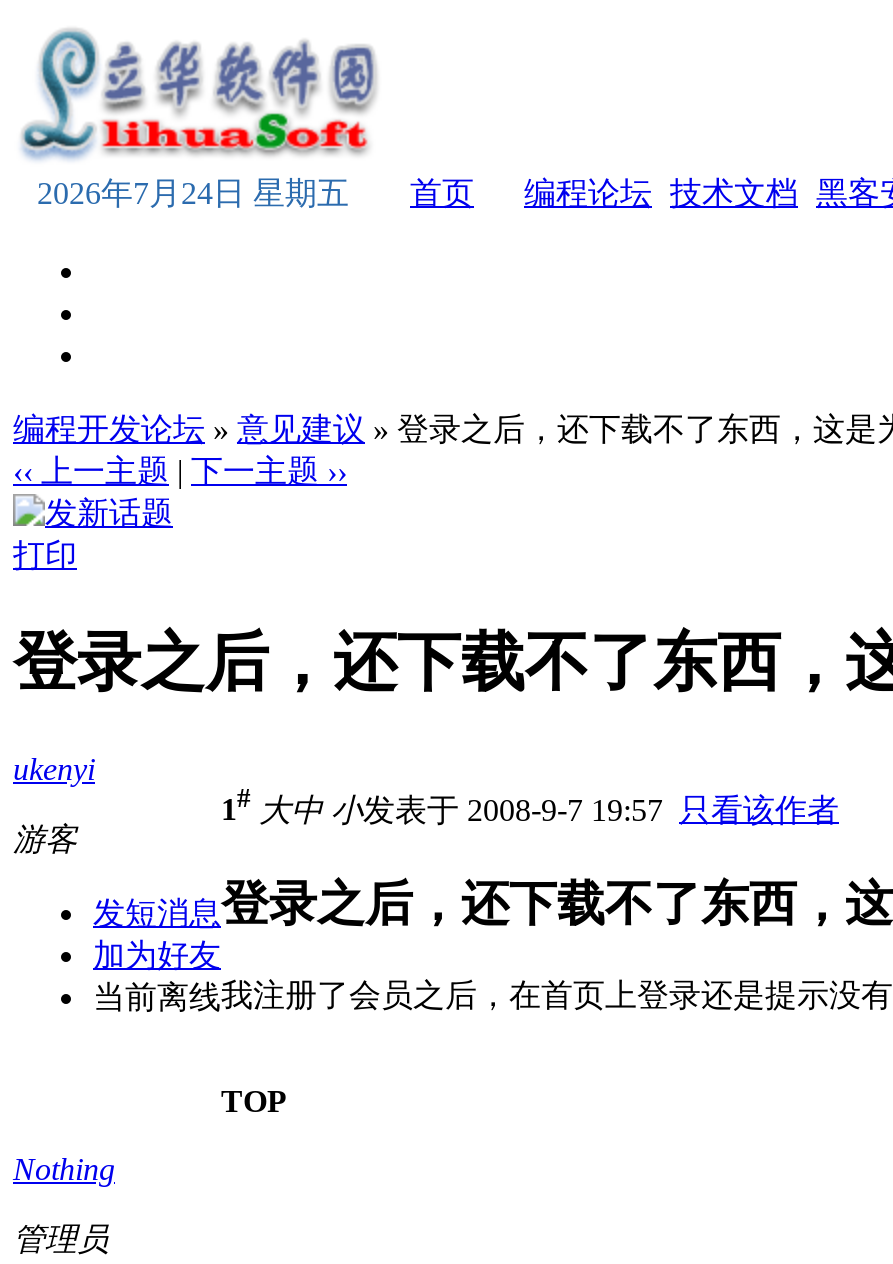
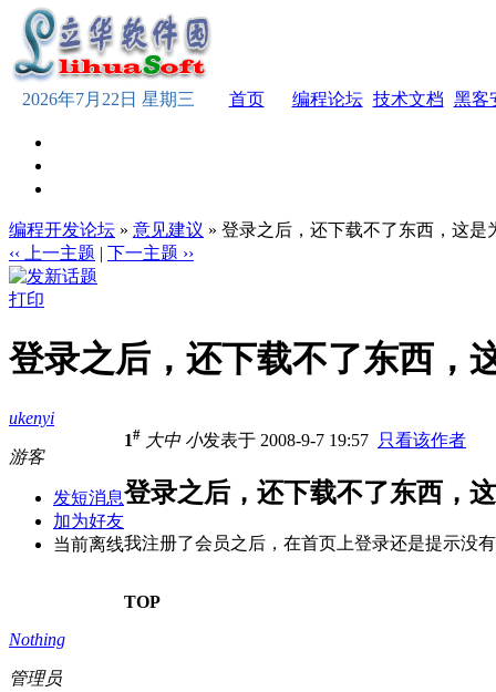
- 2026年7月24日 星期五
+ 2026年7月22日 星期三
